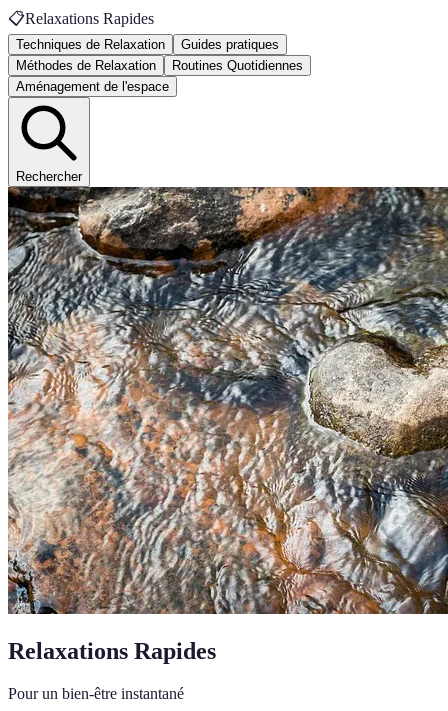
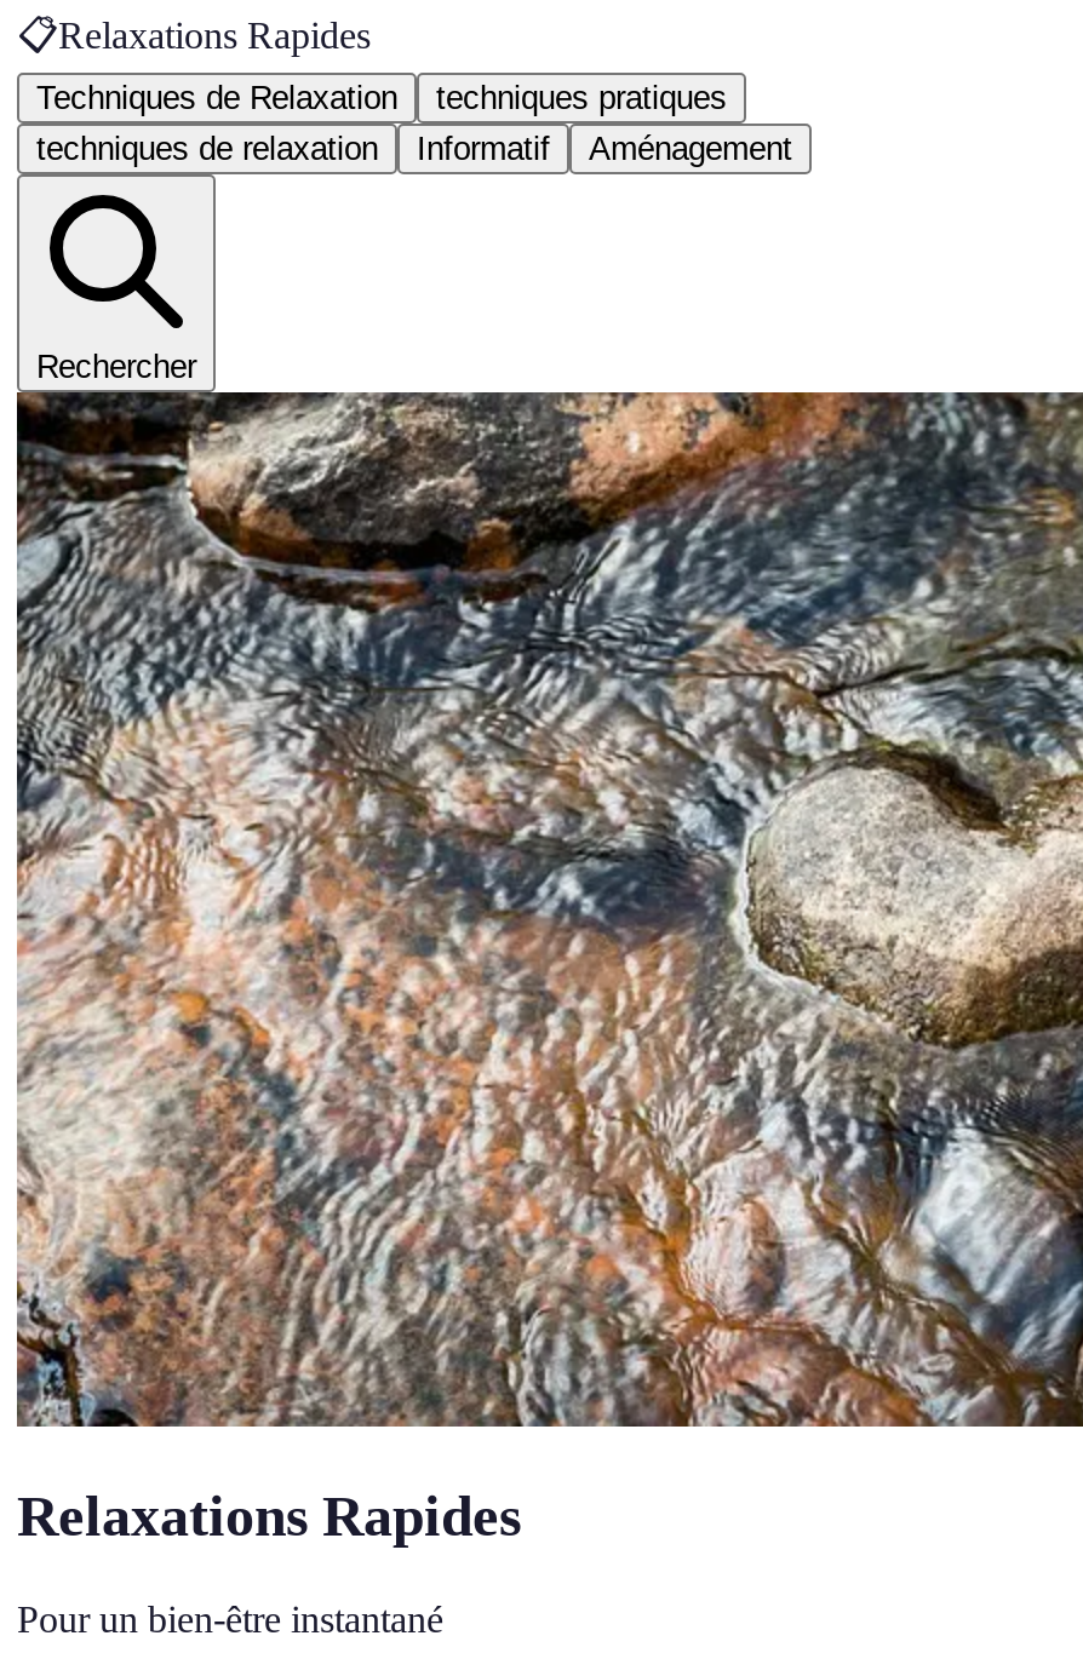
- Guides pratiques
- Méthodes de Relaxation
- Routines Quotidiennes
- Aménagement de l'espace
+ techniques pratiques
+ techniques de relaxation
+ Informatif
+ Aménagement
